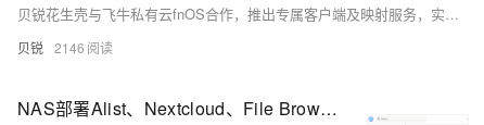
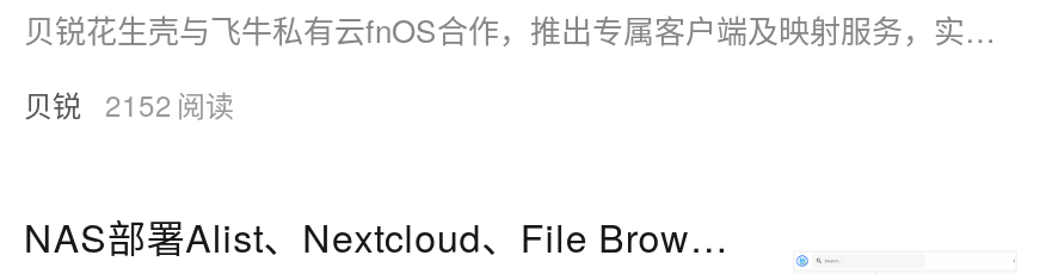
- 贝锐 2146
+ 贝锐 2152
